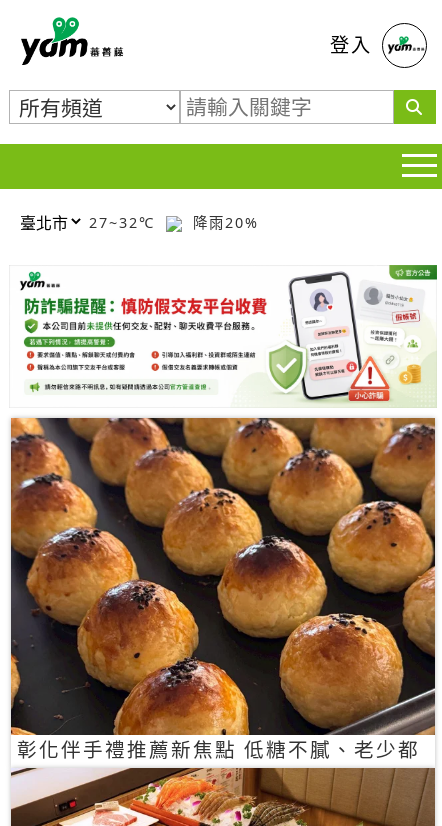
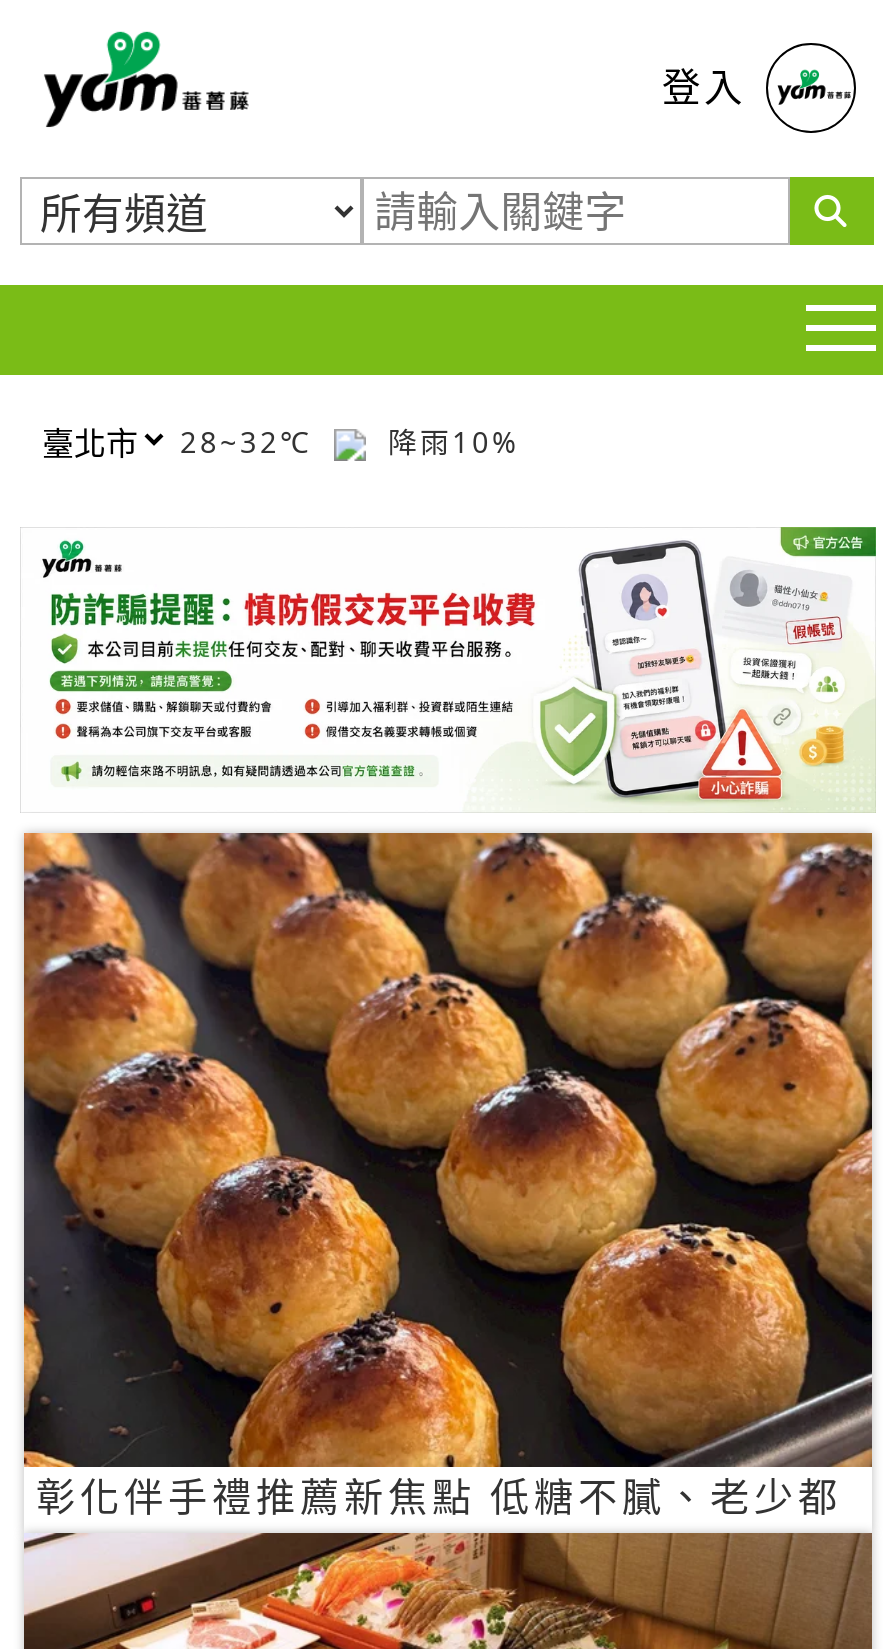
- 27~32℃
+ 28~32℃

- 降雨20%
+ 降雨10%
